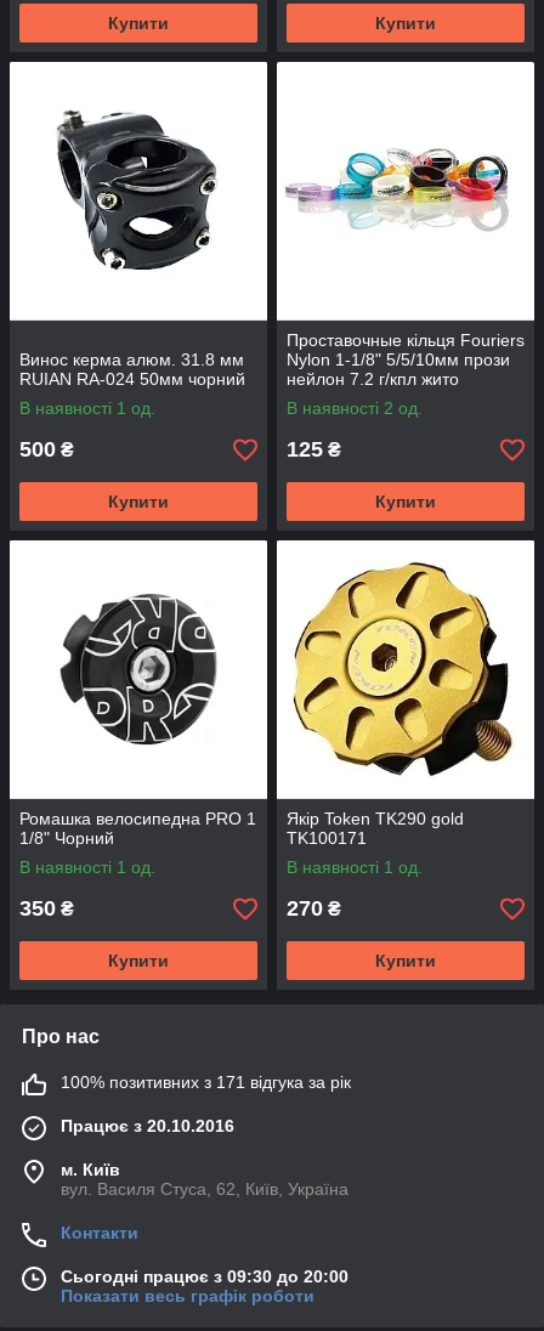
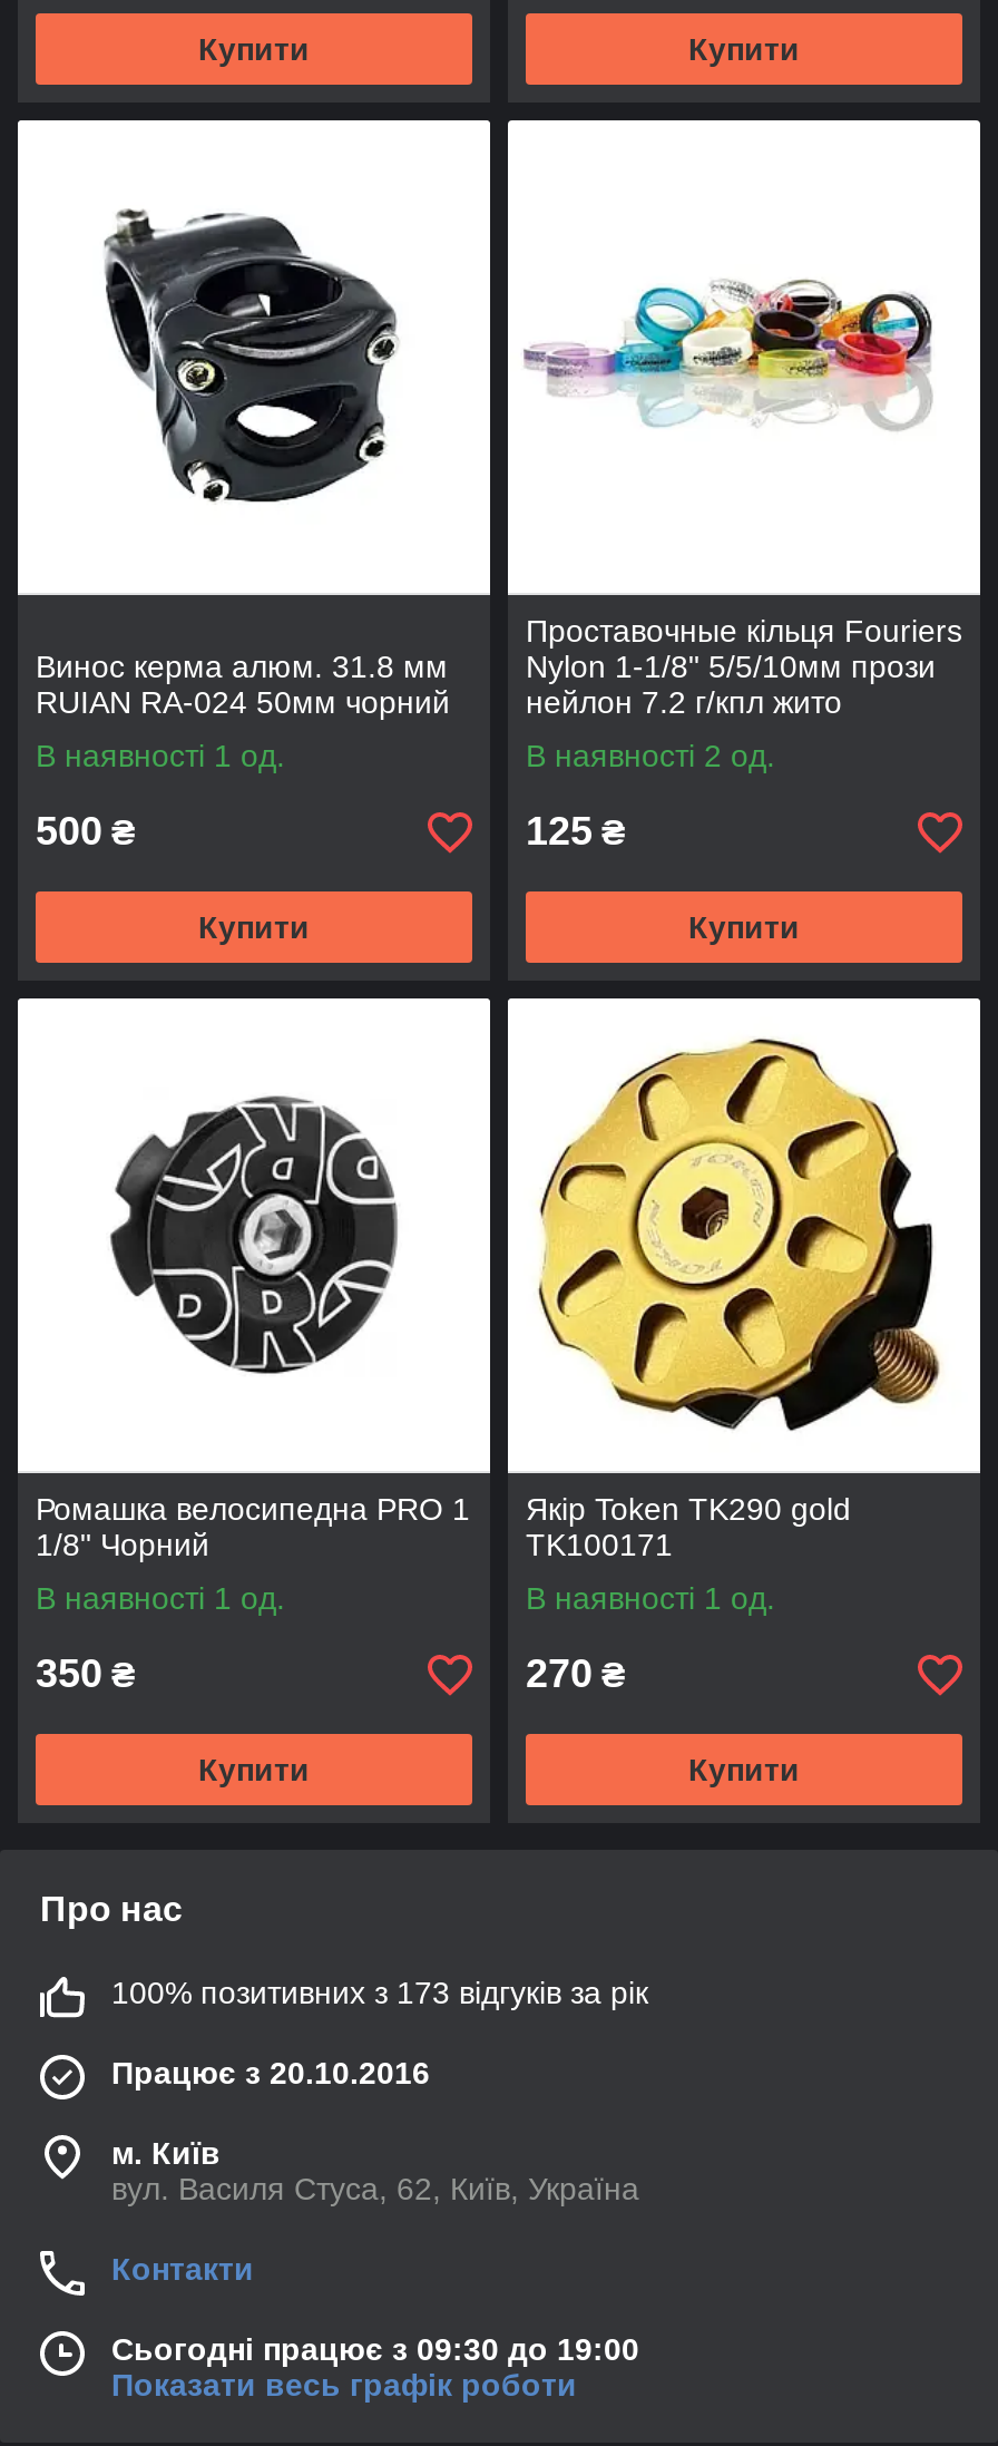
- 100% позитивних з 171 відгука за рік
+ 100% позитивних з 173 відгуків за рік

- Сьогодні працює з 09:30 до 20:00
+ Сьогодні працює з 09:30 до 19:00
